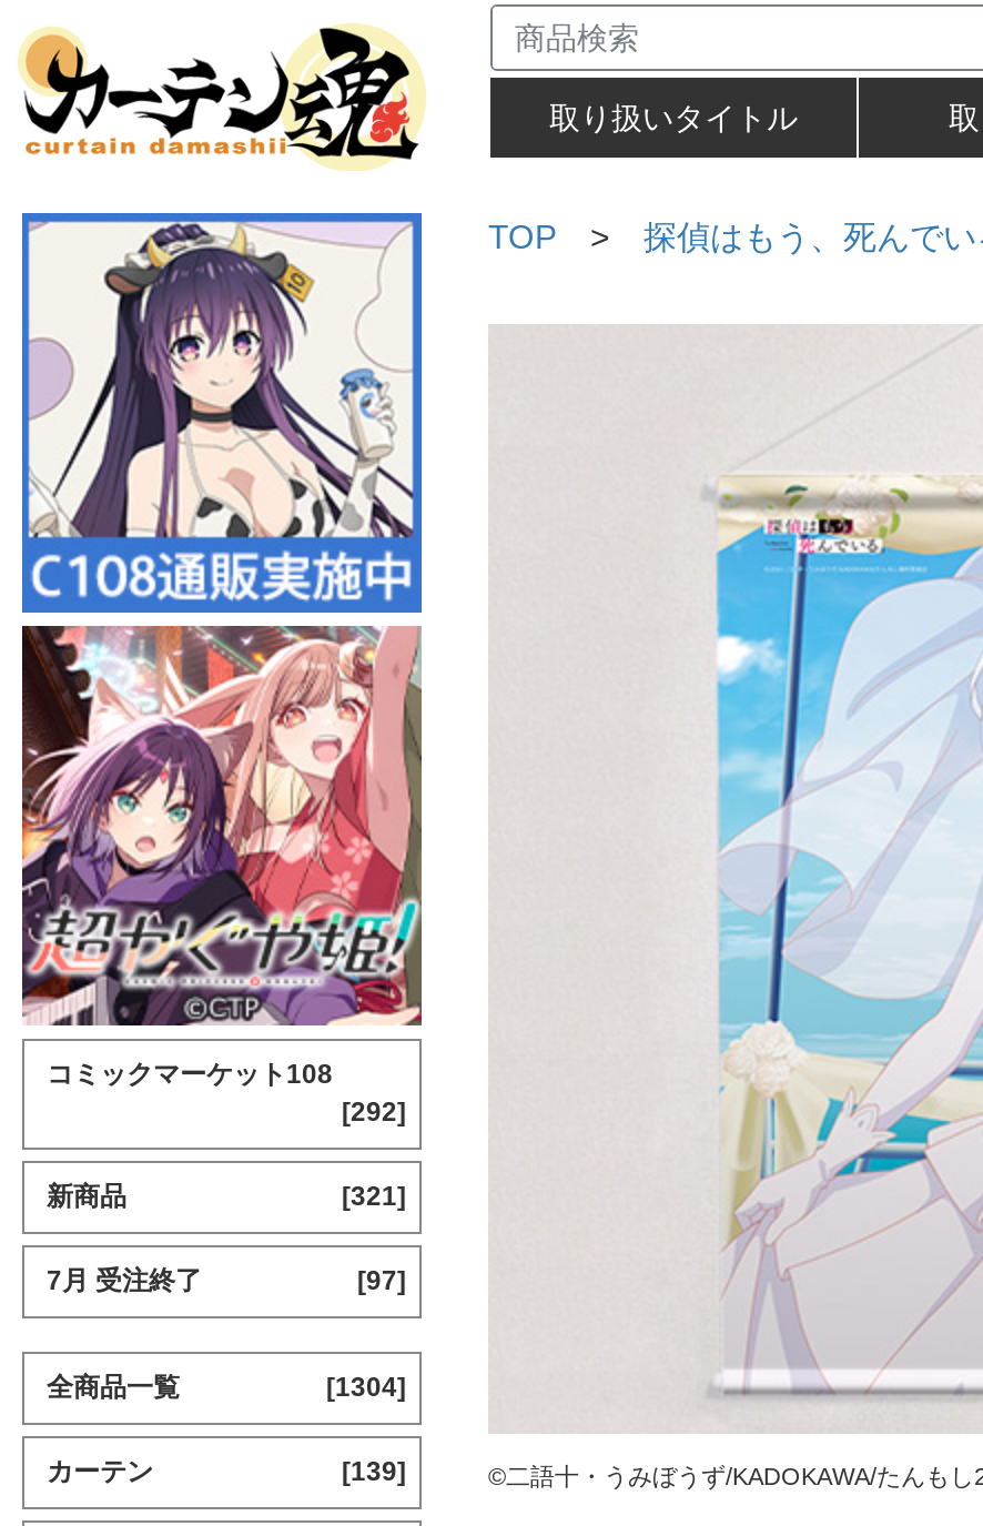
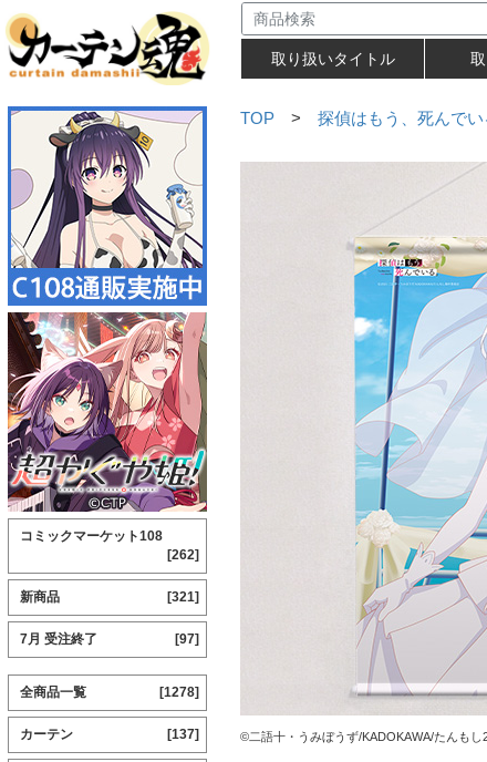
- [292]
+ [262]

- [1304]
+ [1278]

- [139]
+ [137]
